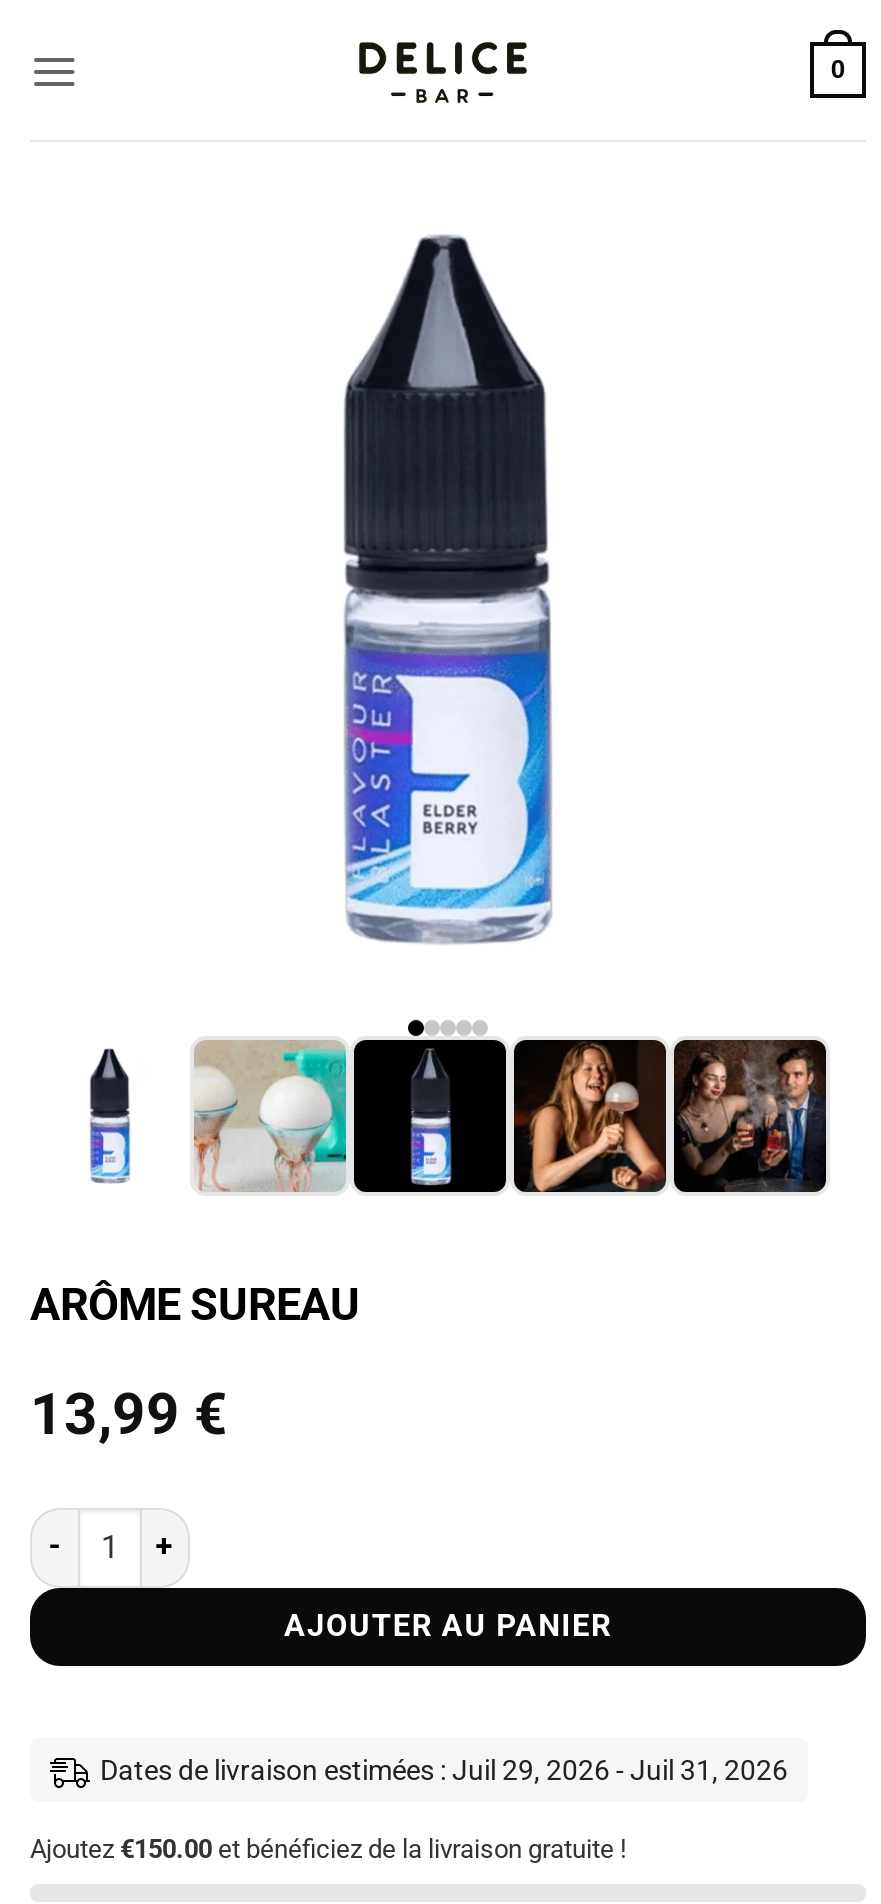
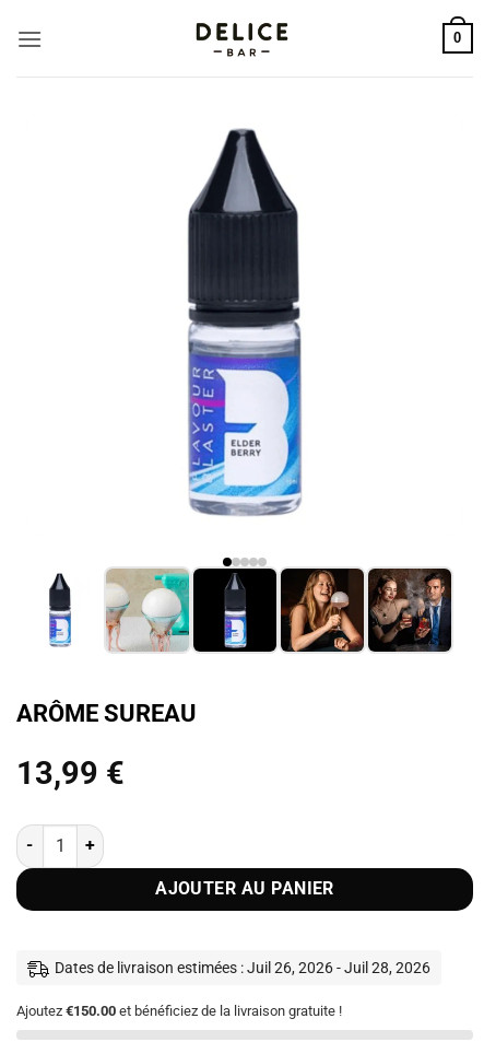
- Dates de livraison estimées : Juil 29, 2026 - Juil 31, 2026
+ Dates de livraison estimées : Juil 26, 2026 - Juil 28, 2026
